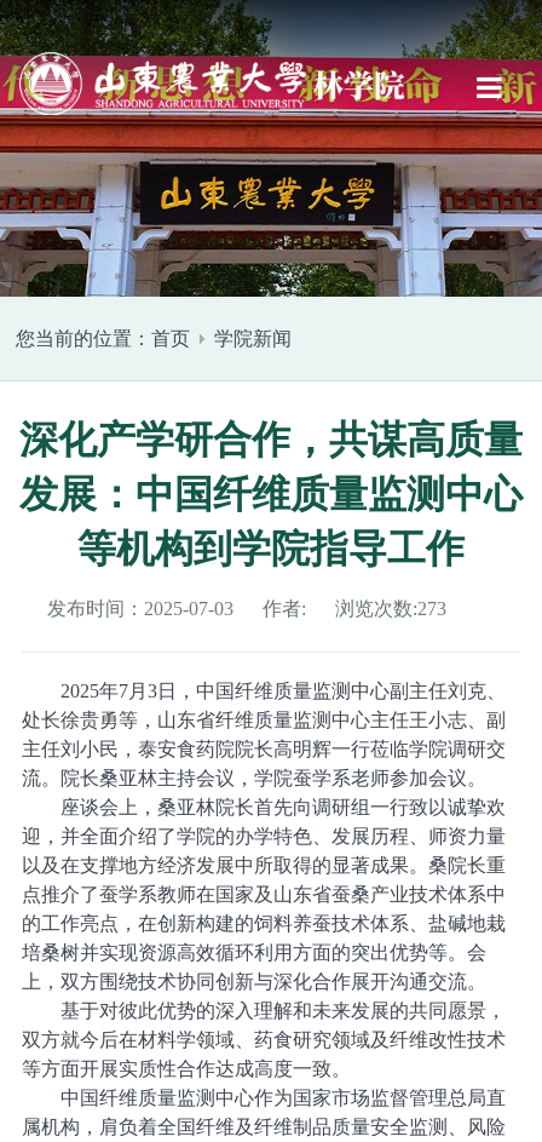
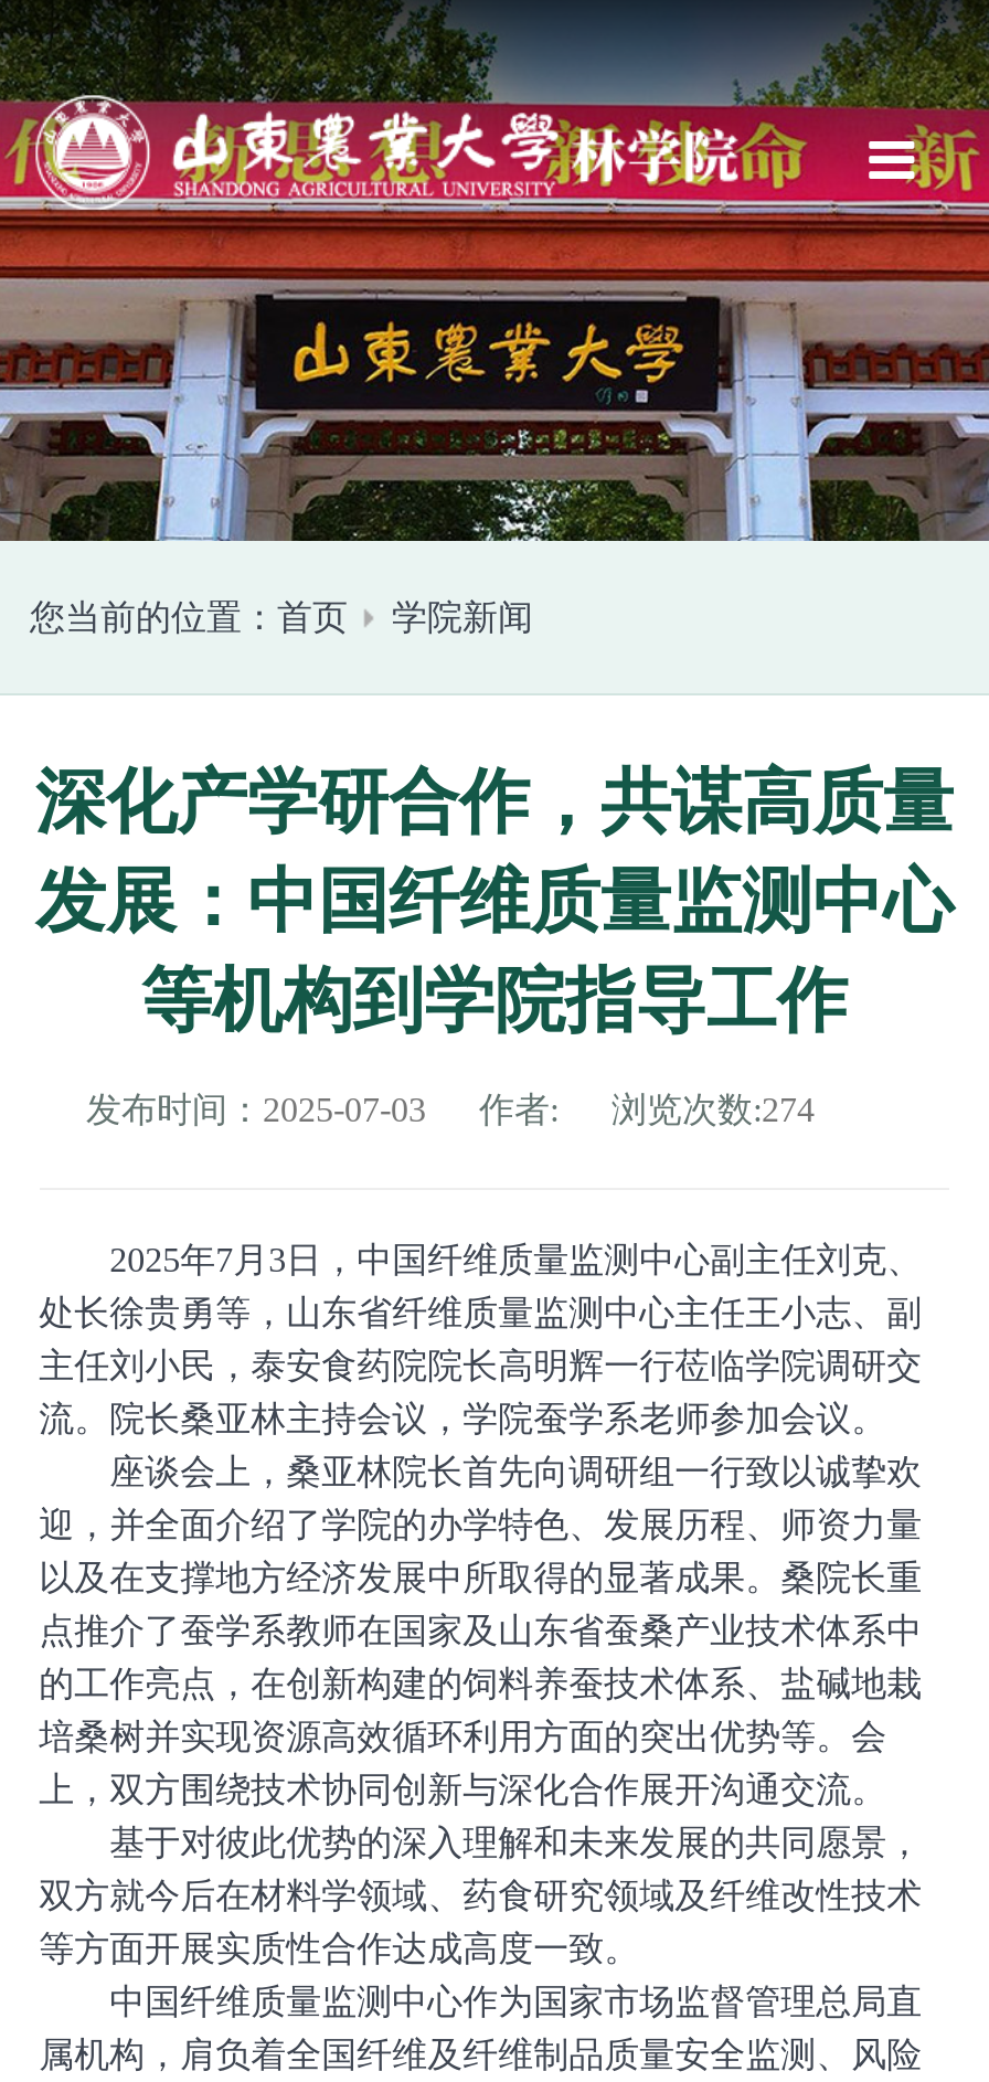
- 发布时间：2025-07-03 作者: 浏览次数:273
+ 发布时间：2025-07-03 作者: 浏览次数:274
